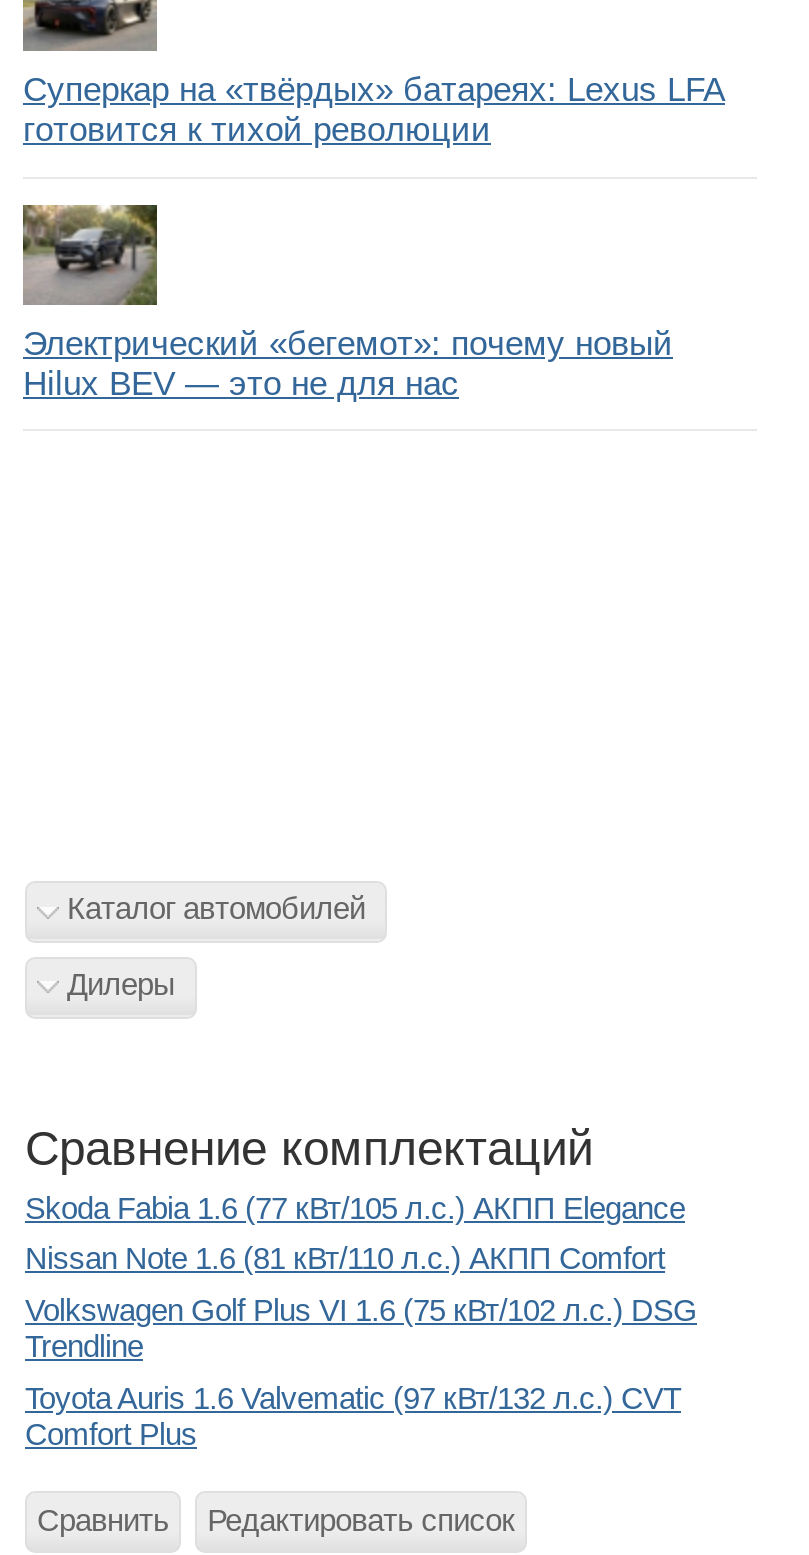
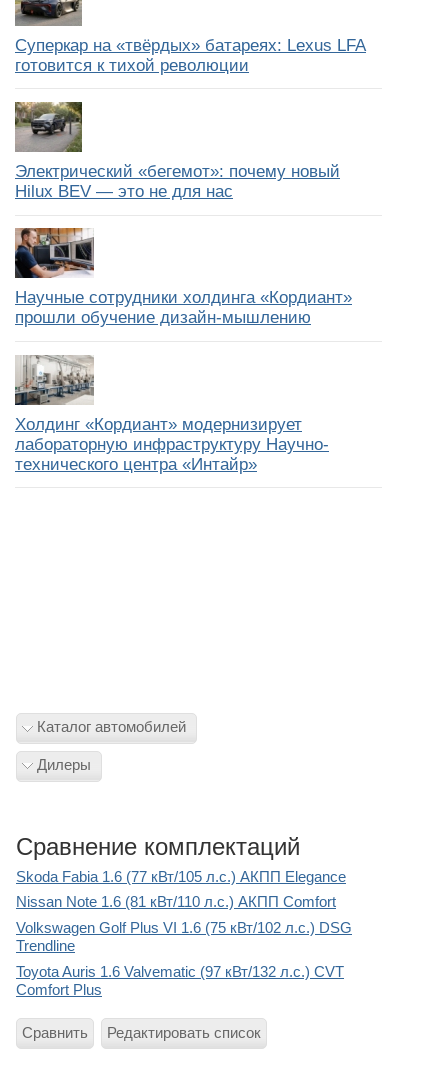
+ [image]
+ Научные сотрудники холдинга «Кордиант»
+ прошли обучение дизайн-мышлению

+ [image]
+ Холдинг «Кордиант» модернизирует
+ лабораторную инфраструктуру Научно-
+ технического центра «Интайр»
